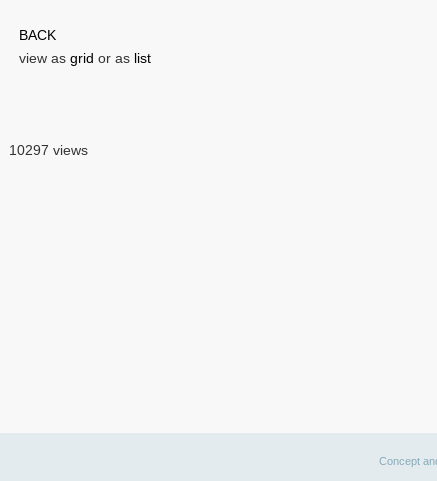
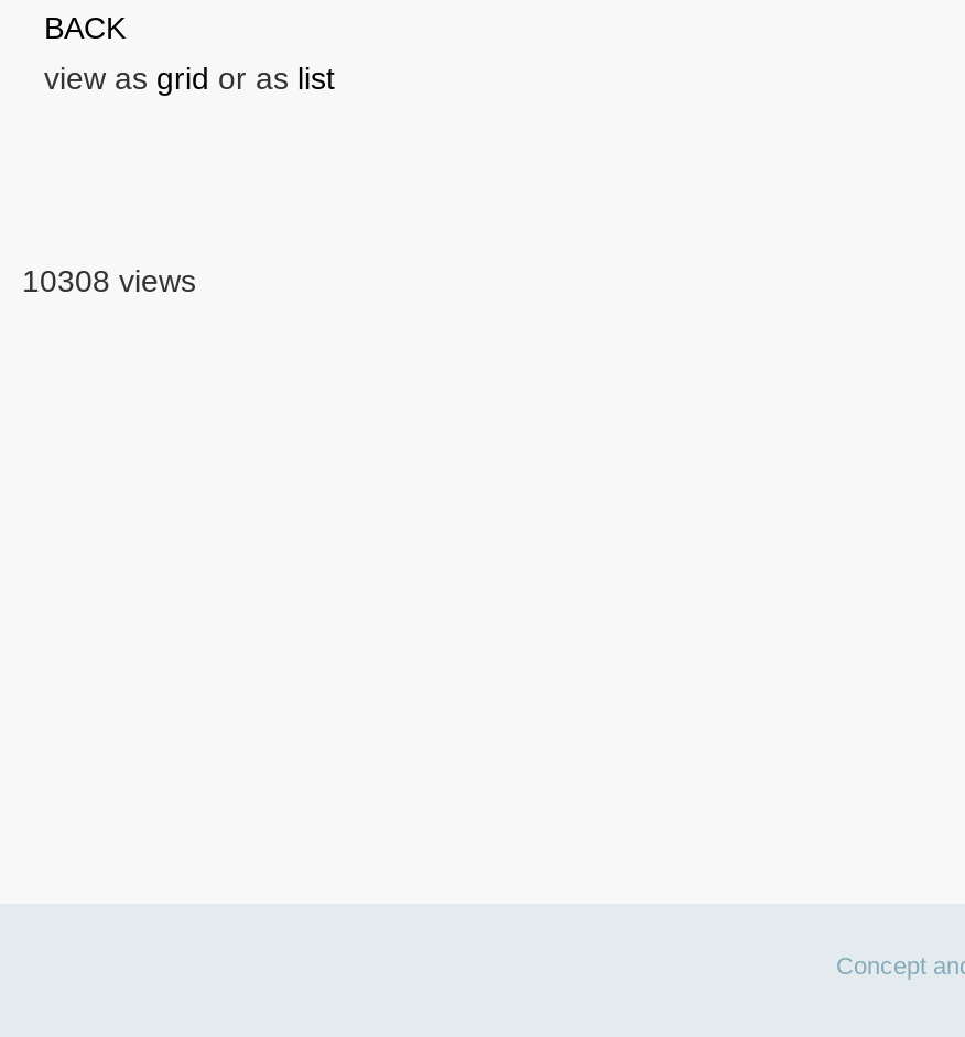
- 10297 views
+ 10308 views
